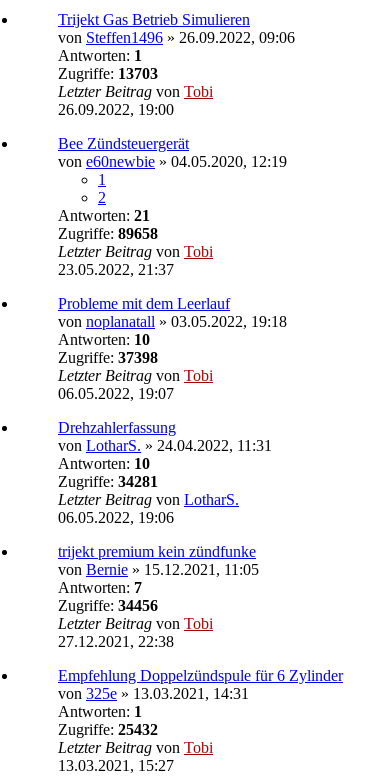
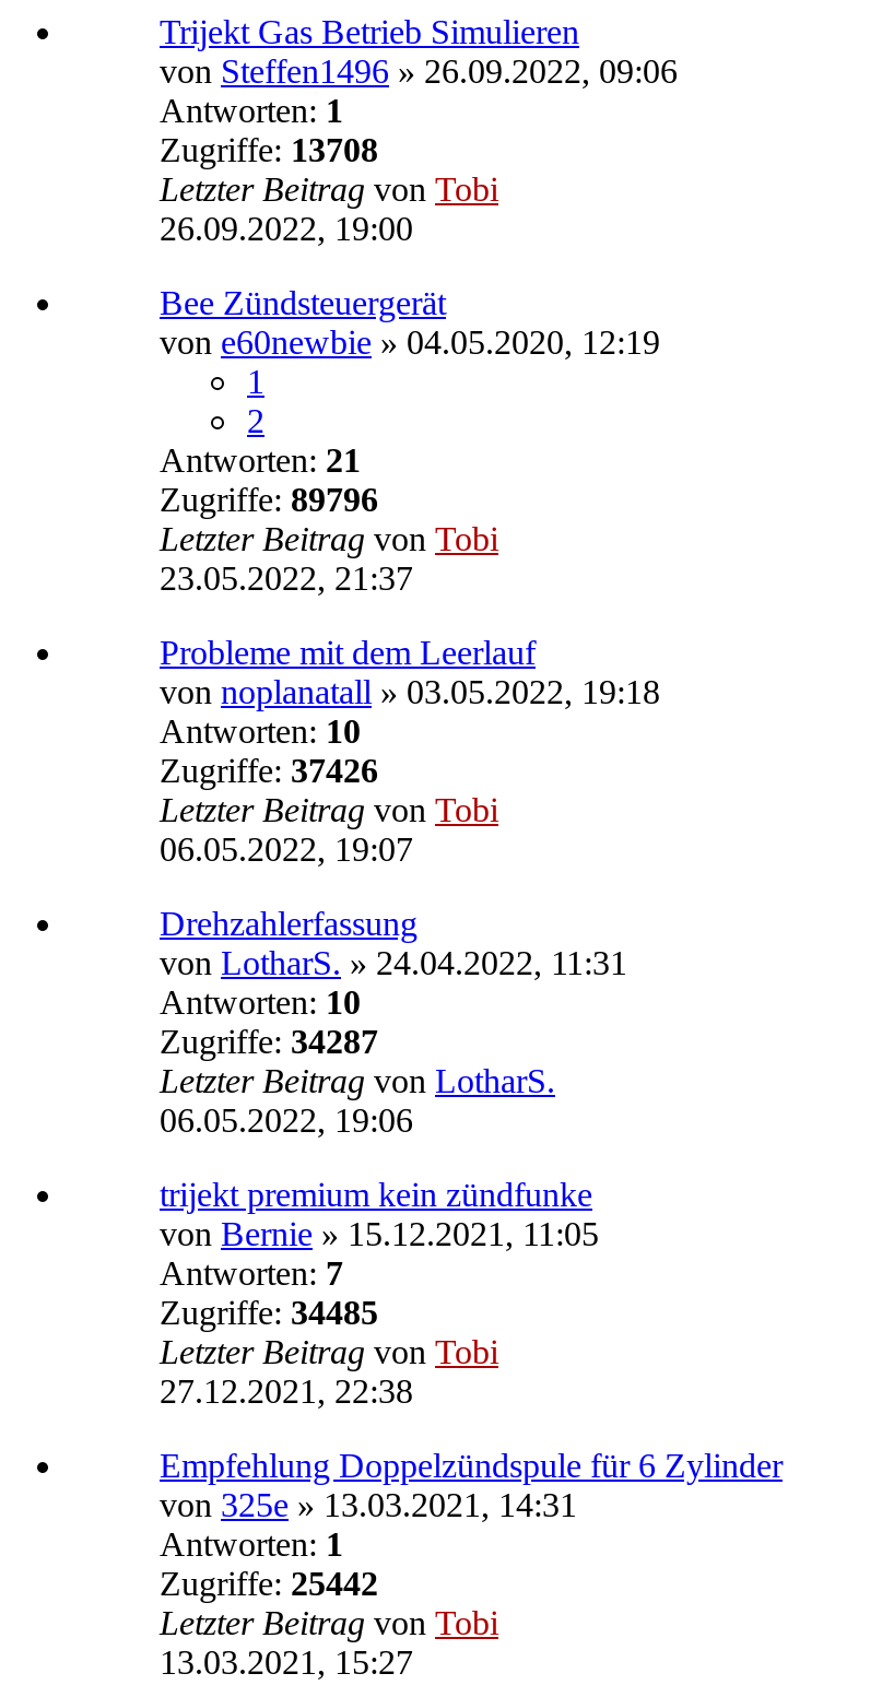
- Zugriffe: 13703
+ Zugriffe: 13708

- Zugriffe: 89658
+ Zugriffe: 89796

- Zugriffe: 37398
+ Zugriffe: 37426

- Zugriffe: 34281
+ Zugriffe: 34287

- Zugriffe: 34456
+ Zugriffe: 34485

- Zugriffe: 25432
+ Zugriffe: 25442
